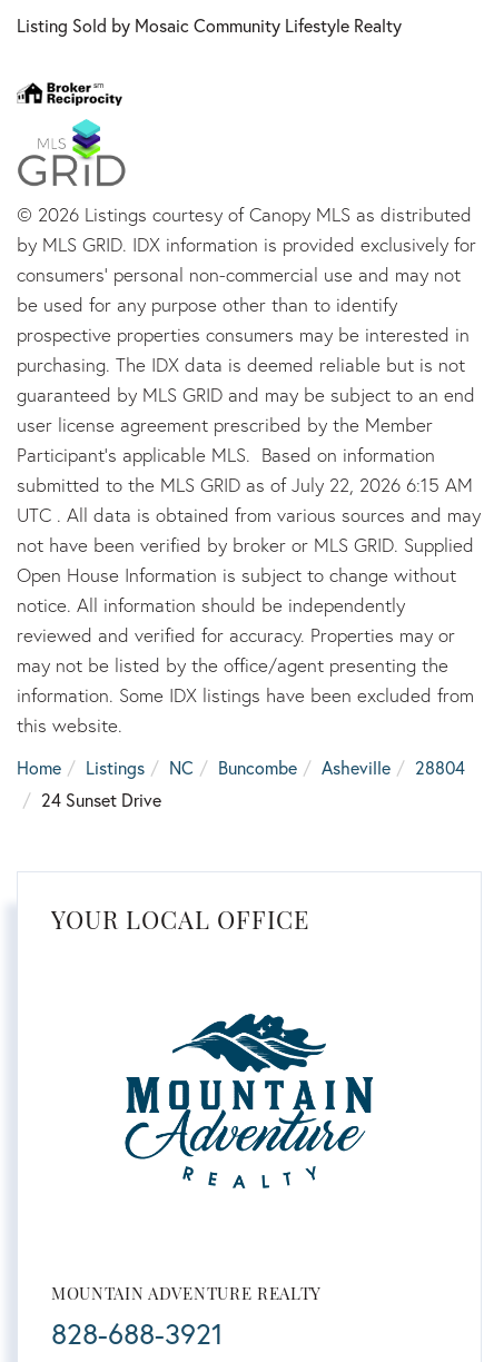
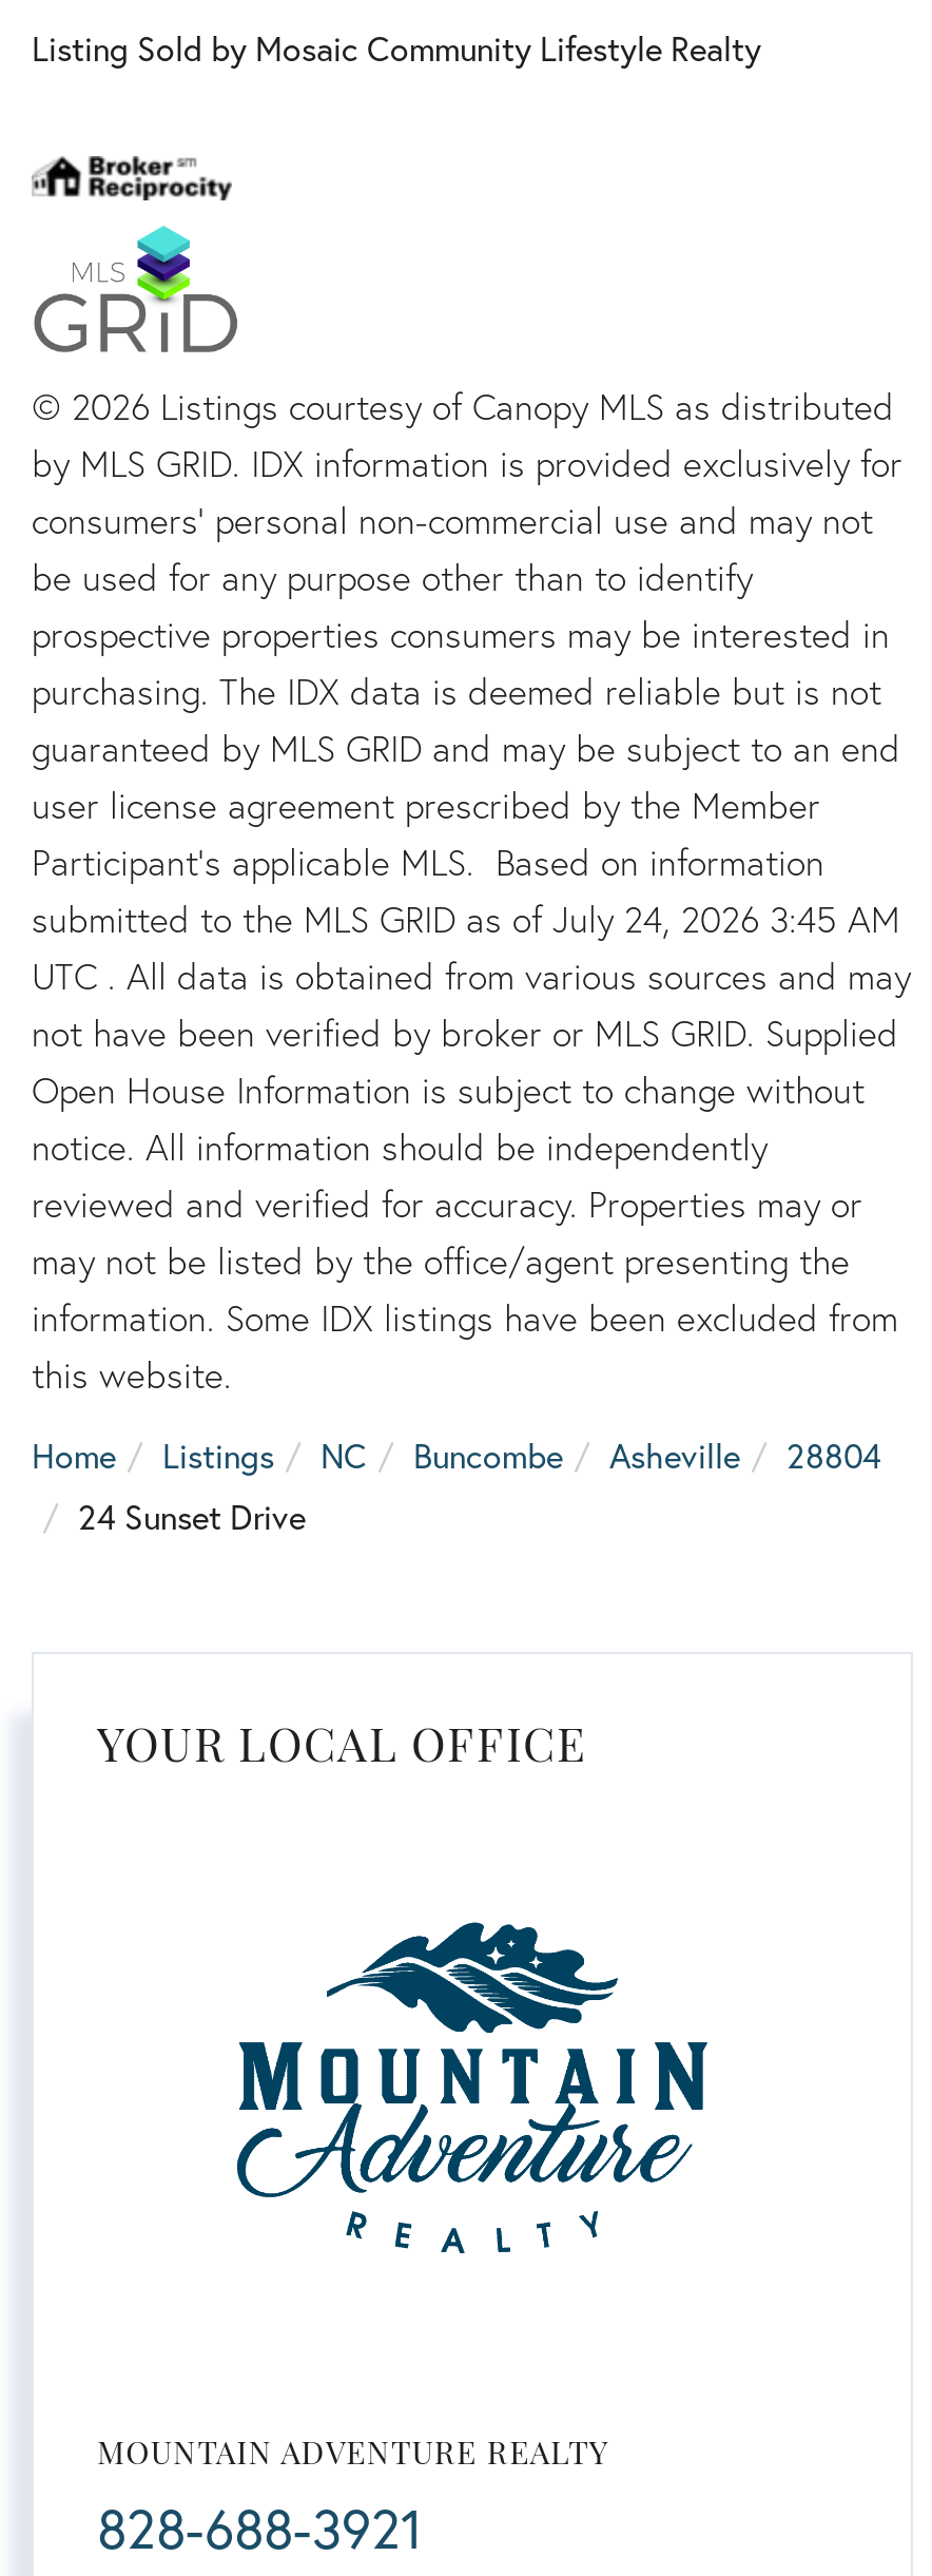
- submitted to the MLS GRID as of July 22, 2026 6:15 AM
+ submitted to the MLS GRID as of July 24, 2026 3:45 AM
